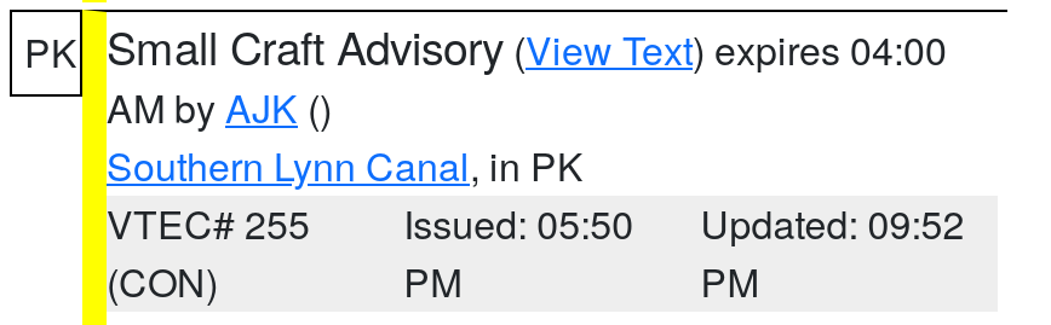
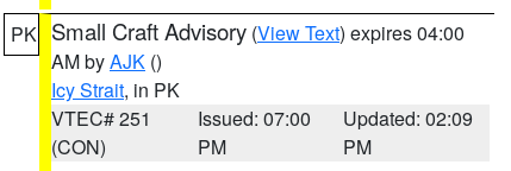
- Southern Lynn Canal, in PK
- VTEC# 255
+ Icy Strait, in PK
+ VTEC# 251

- Issued: 05:50
+ Issued: 07:00

- Updated: 09:52
+ Updated: 02:09
